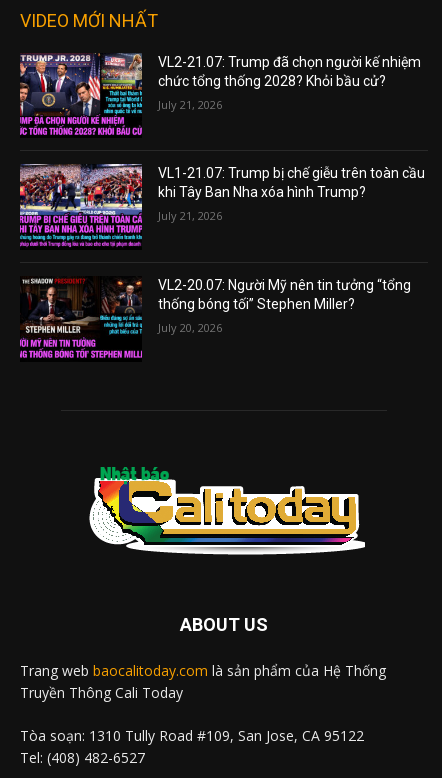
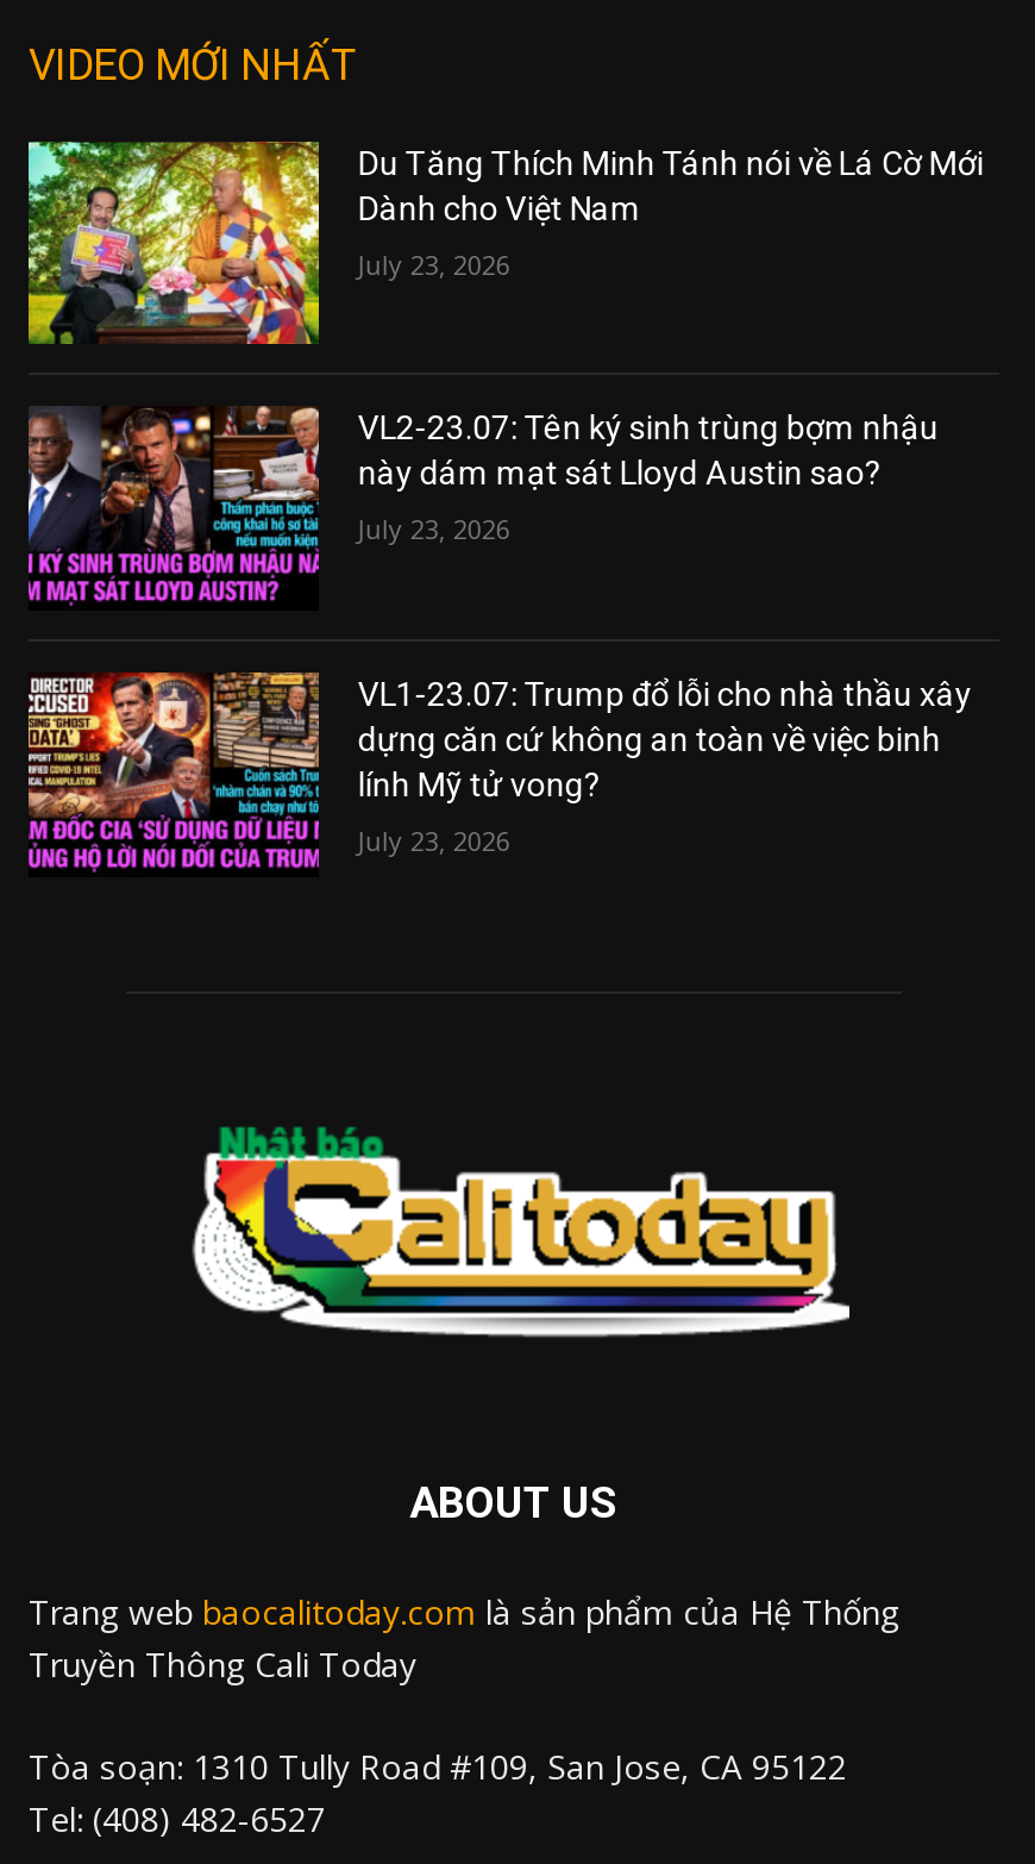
- [image]
- VL2-21.07: Trump đã chọn người kế nhiệm
- chức tổng thống 2028? Khỏi bầu cử?
+ [image]
+ Du Tăng Thích Minh Tánh nói về Lá Cờ Mới
+ Dành cho Việt Nam

- July 21, 2026
+ July 23, 2026

- [image]
- VL1-21.07: Trump bị chế giễu trên toàn cầu
- khi Tây Ban Nha xóa hình Trump?
+ [image]
+ VL2-23.07: Tên ký sinh trùng bợm nhậu
+ này dám mạt sát Lloyd Austin sao?

- July 21, 2026
+ July 23, 2026

- [image]
- VL2-20.07: Người Mỹ nên tin tưởng “tổng
- thống bóng tối” Stephen Miller?
+ [image]
+ VL1-23.07: Trump đổ lỗi cho nhà thầu xây
+ dựng căn cứ không an toàn về việc binh
+ lính Mỹ tử vong?

- July 20, 2026
+ July 23, 2026
